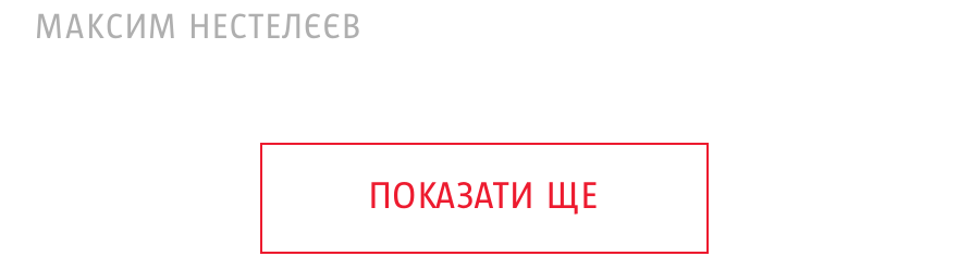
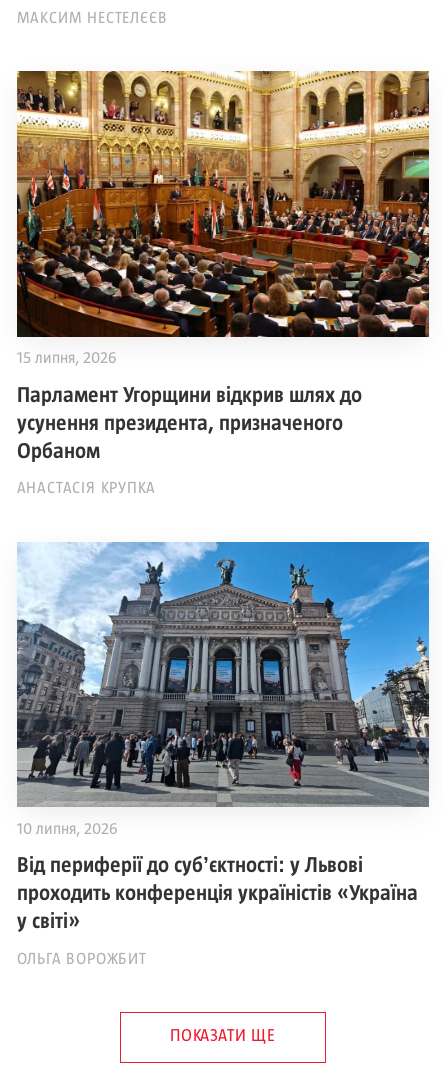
+ [image]
+ 15 липня, 2026
+ Парламент Угорщини відкрив шлях до
+ усунення президента, призначеного
+ Орбаном
+ АНАСТАСІЯ КРУПКА

+ [image]
+ 10 липня, 2026
+ Від периферії до субʼєктності: у Львові
+ проходить конференція україністів «Україна
+ у світі»
+ ОЛЬГА ВОРОЖБИТ
